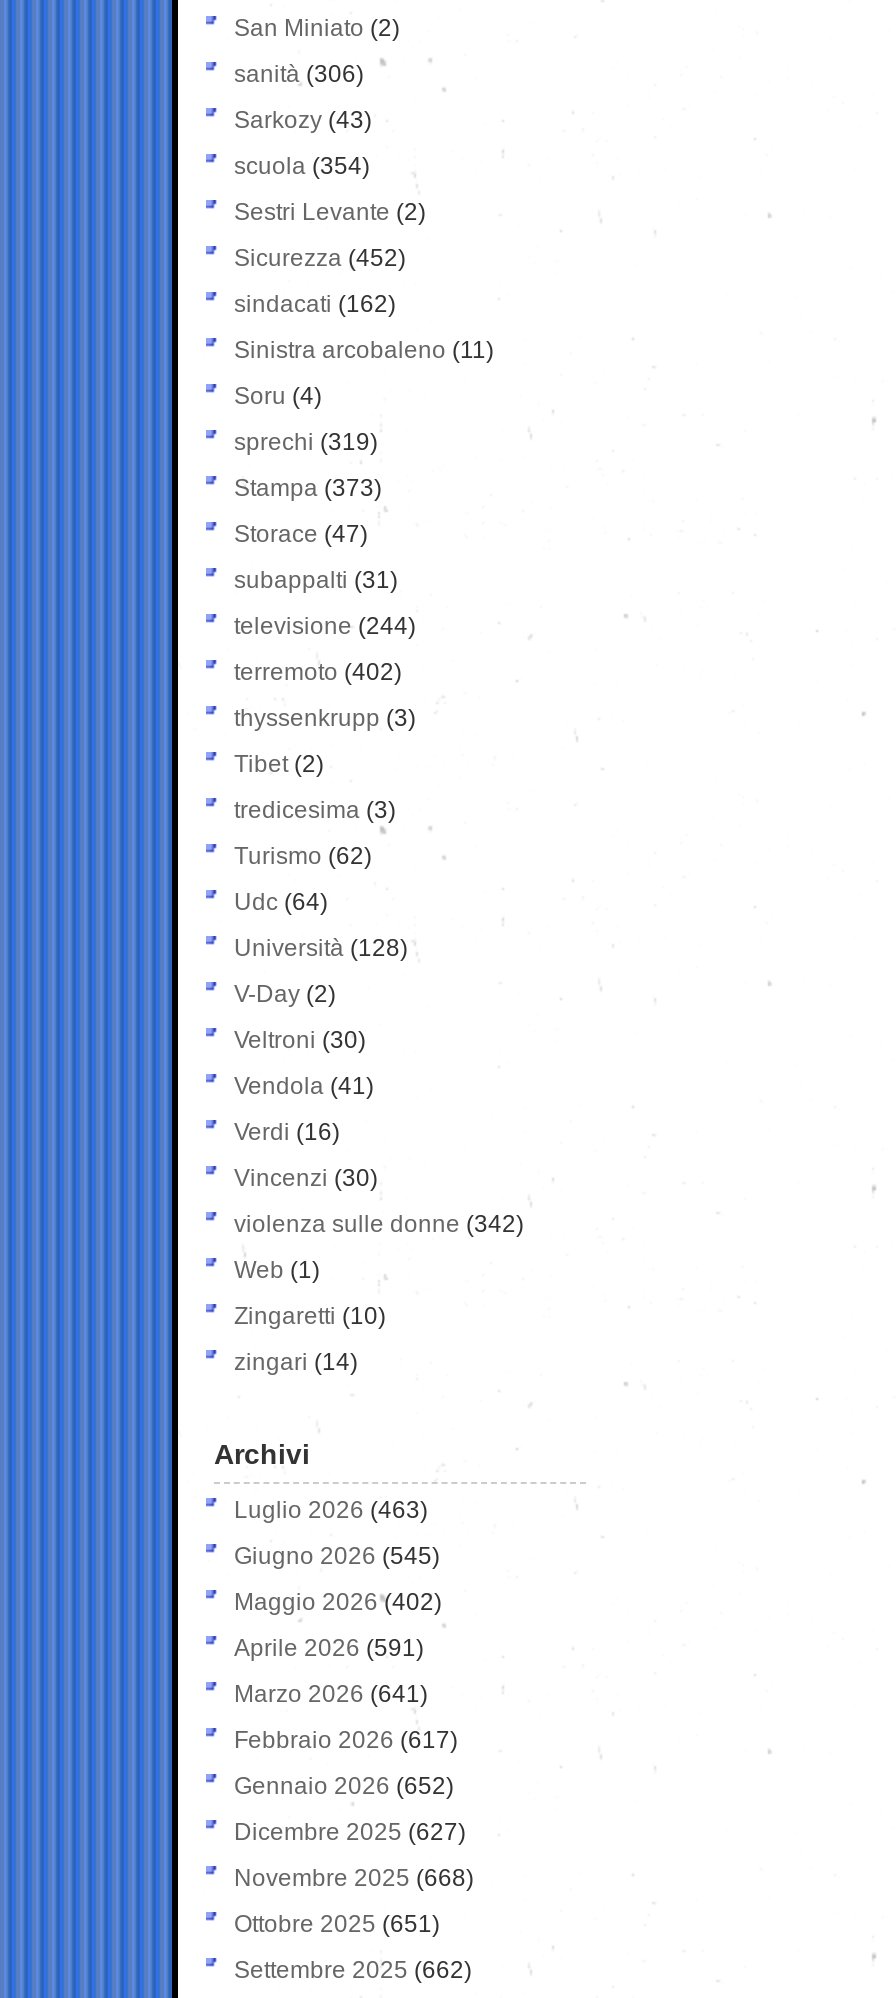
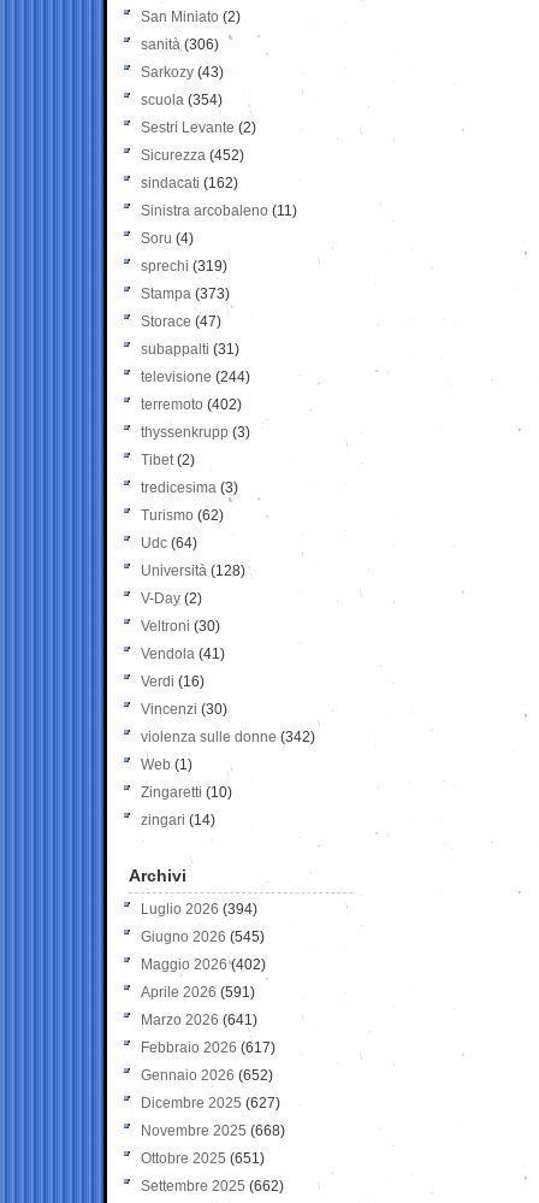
- Luglio 2026 (463)
+ Luglio 2026 (394)
